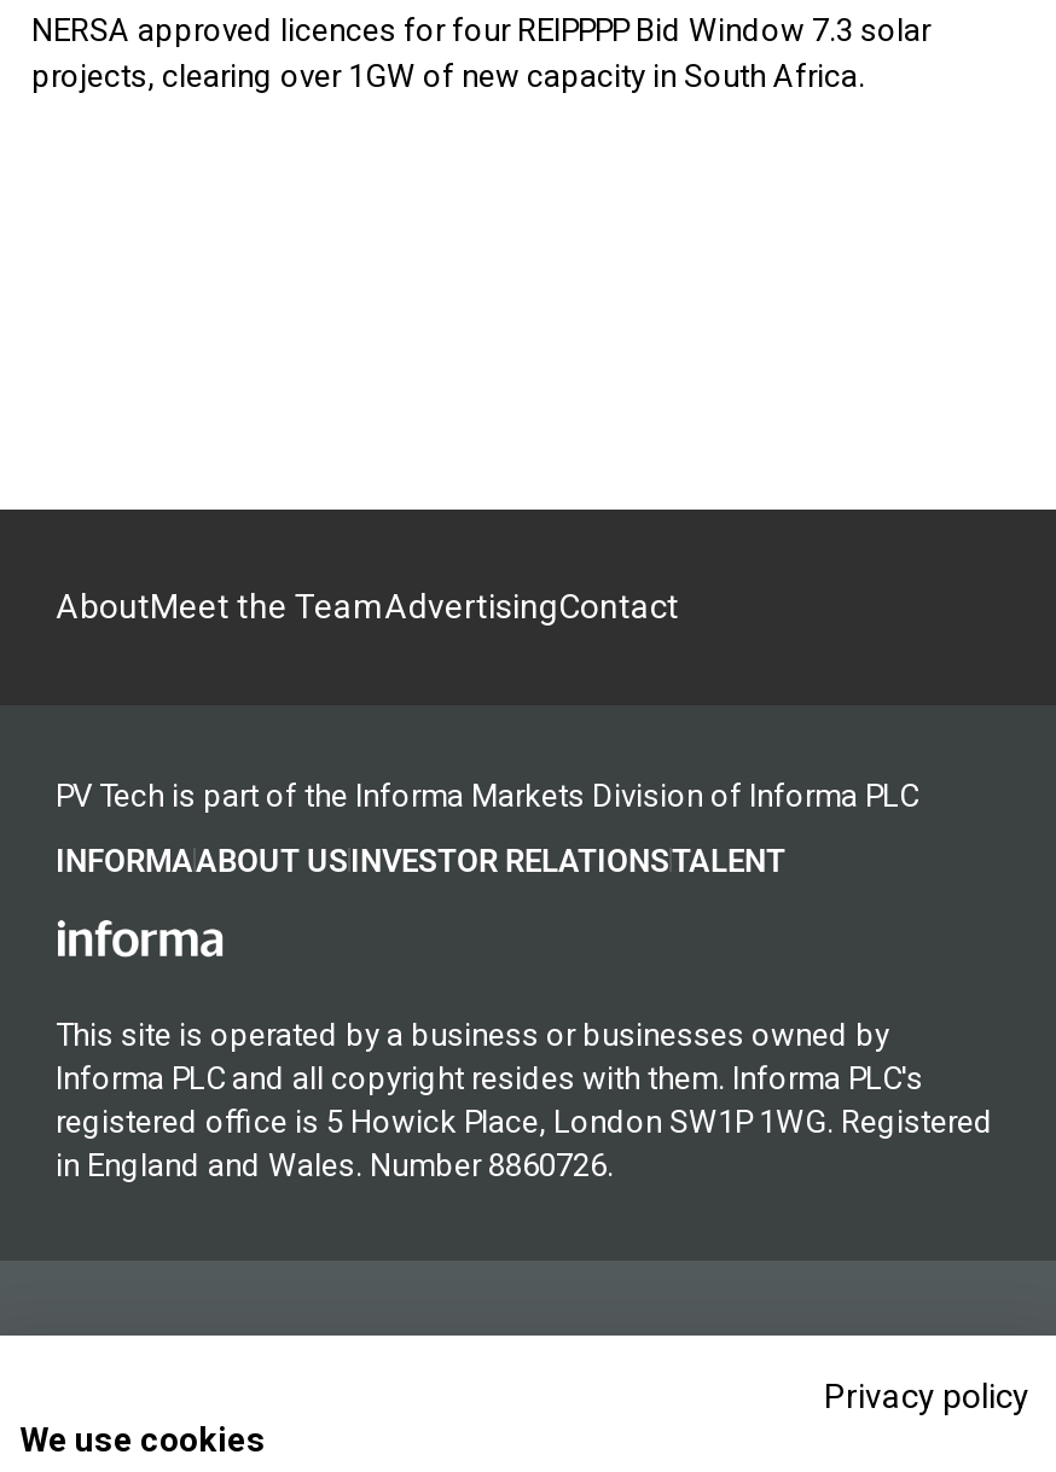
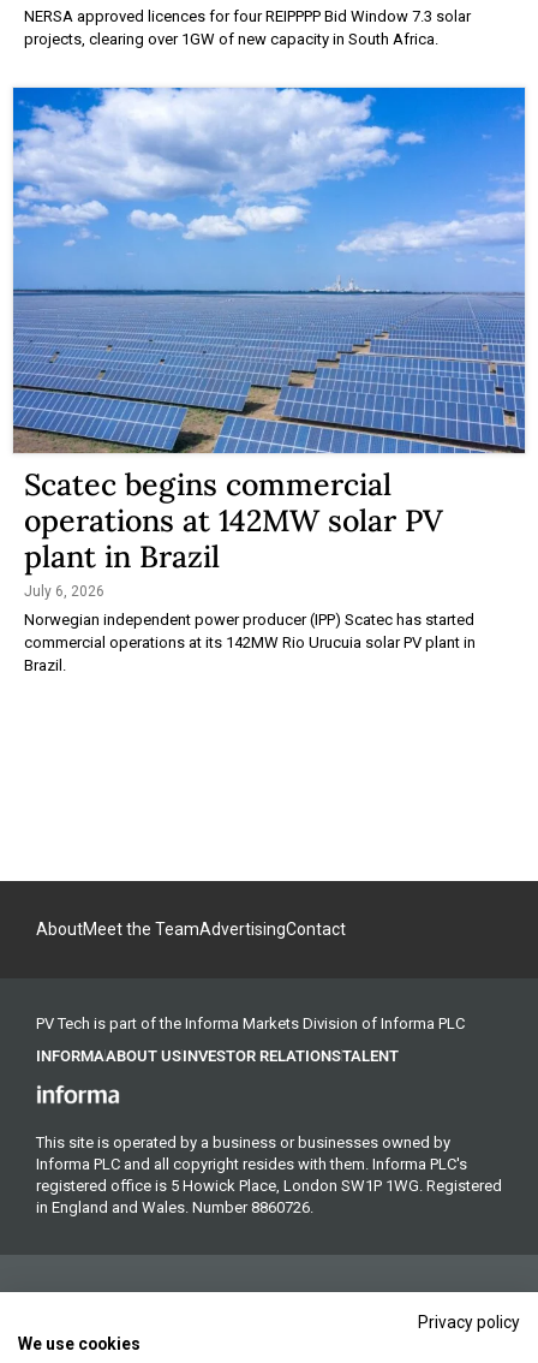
+ [image]
+ Scatec begins commercial
+ operations at 142MW solar PV
+ plant in Brazil
+ July 6, 2026
+ Norwegian independent power producer (IPP) Scatec has started
+ commercial operations at its 142MW Rio Urucuia solar PV plant in
+ Brazil.
